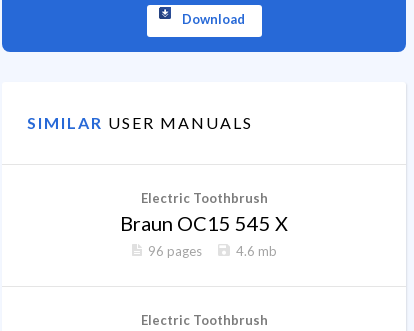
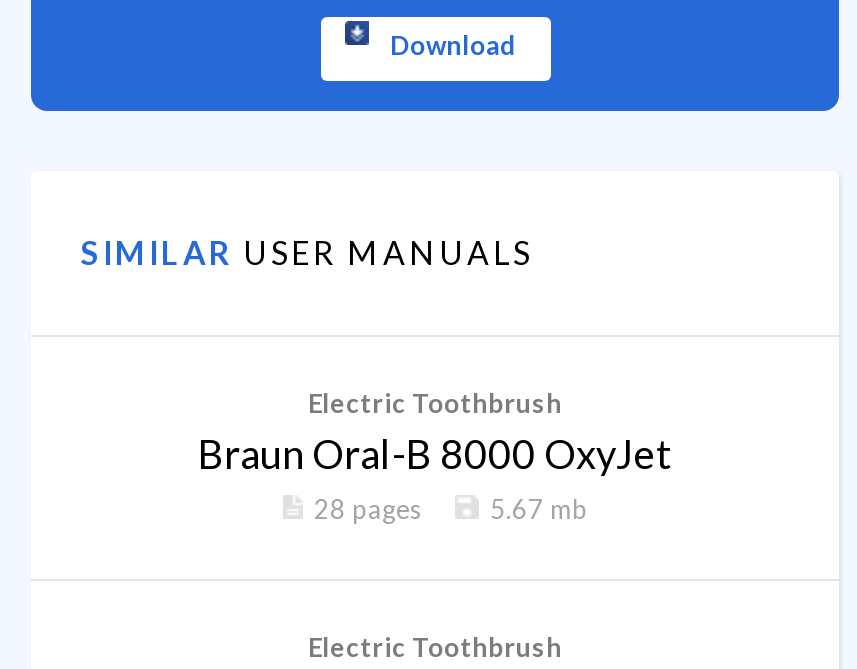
- Braun OC15 545 X
+ Braun Oral-B 8000 OxyJet

- 96 pages
+ 28 pages

- 4.6 mb
+ 5.67 mb
